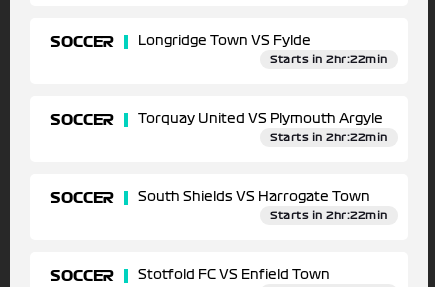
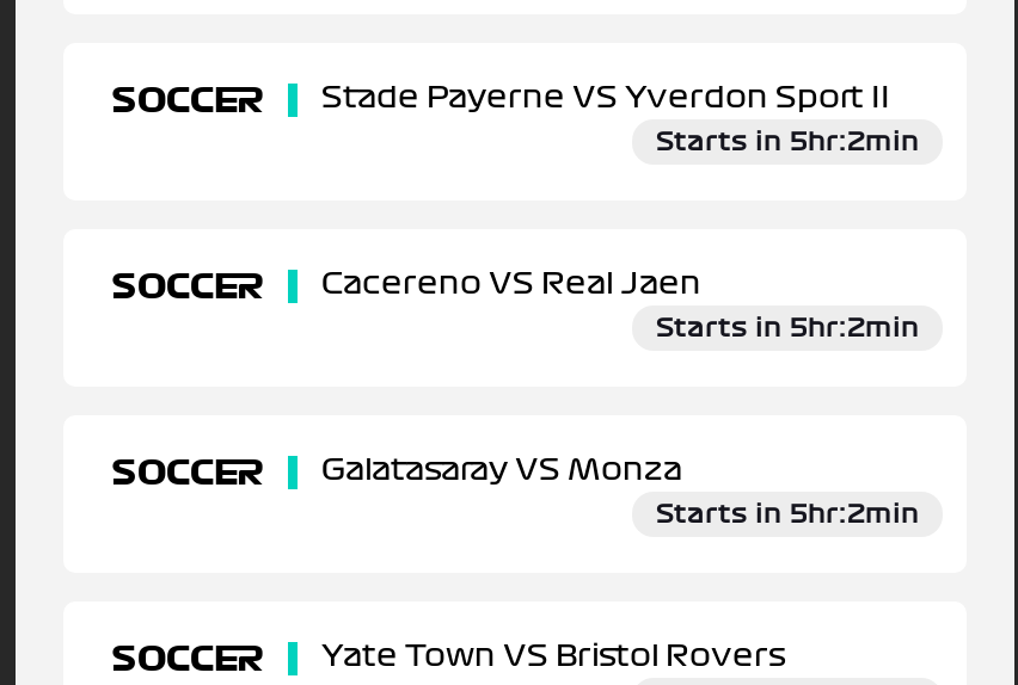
- Longridge Town VS Fylde
+ Stade Payerne VS Yverdon Sport II

- Starts in 2hr:22min
+ Starts in 5hr:2min

- Torquay United VS Plymouth Argyle
+ Cacereno VS Real Jaen

- Starts in 2hr:22min
+ Starts in 5hr:2min

- South Shields VS Harrogate Town
+ Galatasaray VS Monza

- Starts in 2hr:22min
+ Starts in 5hr:2min

- Stotfold FC VS Enfield Town
+ Yate Town VS Bristol Rovers
